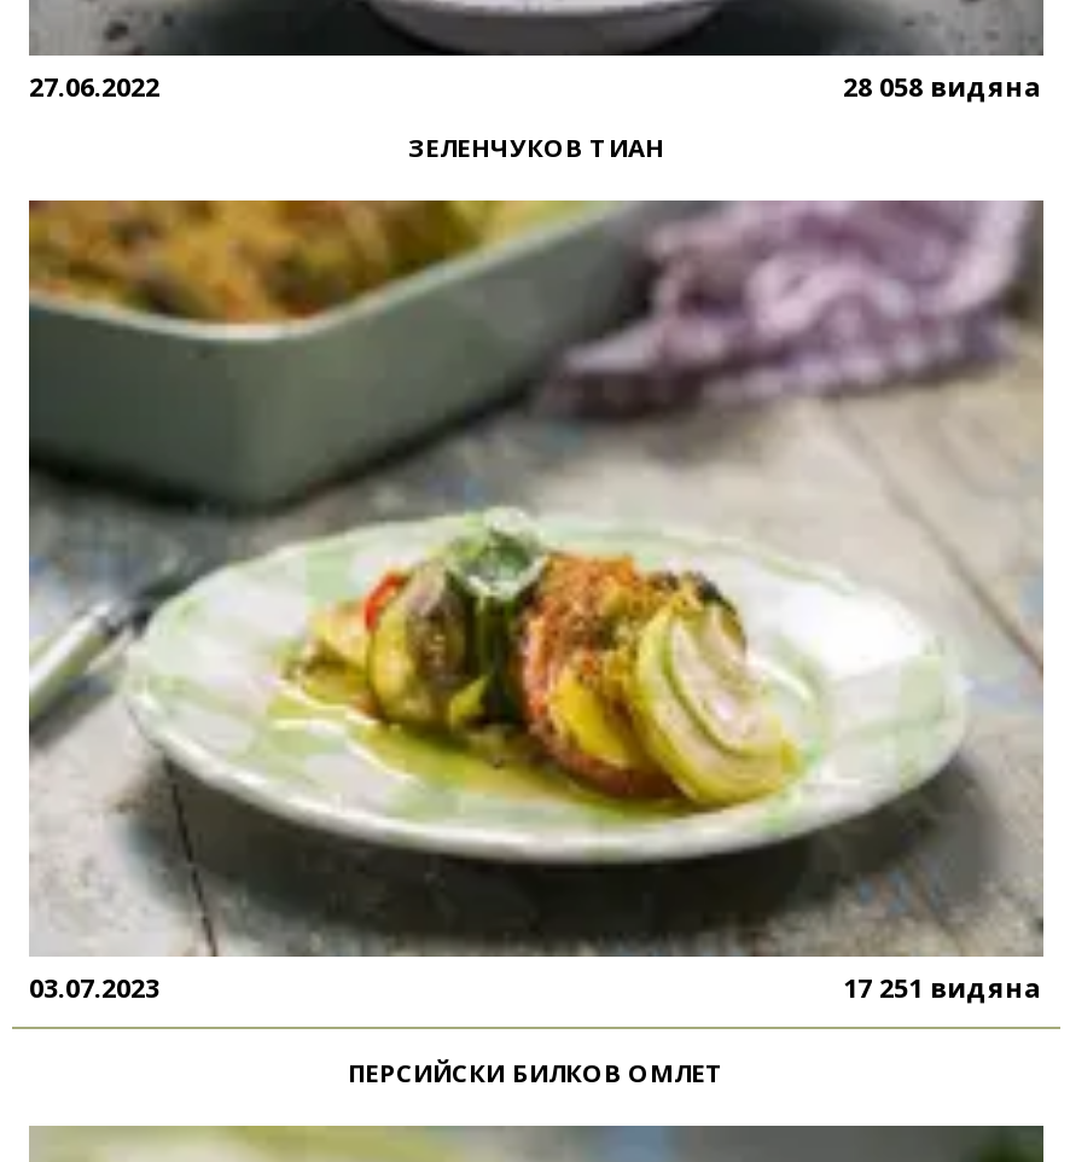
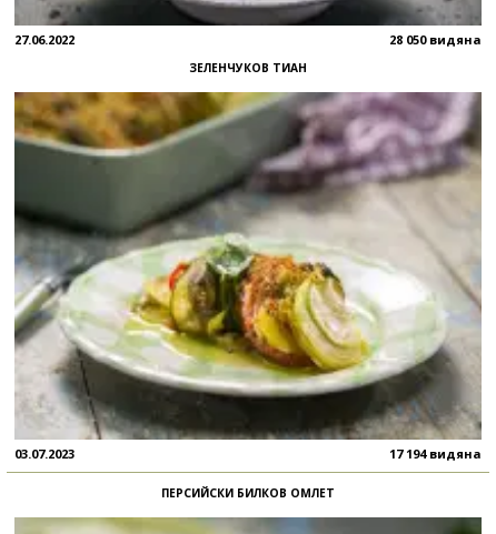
- 28 058 видяна
+ 28 050 видяна

- 17 251 видяна
+ 17 194 видяна
